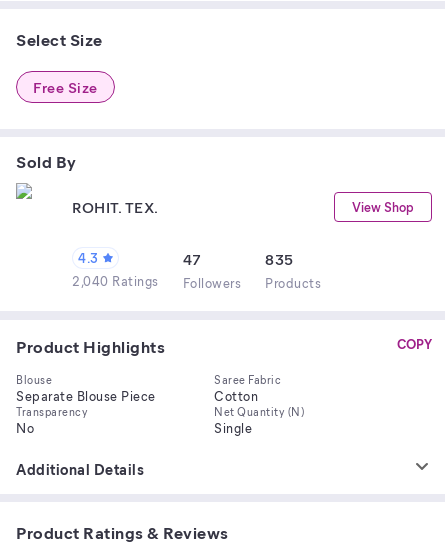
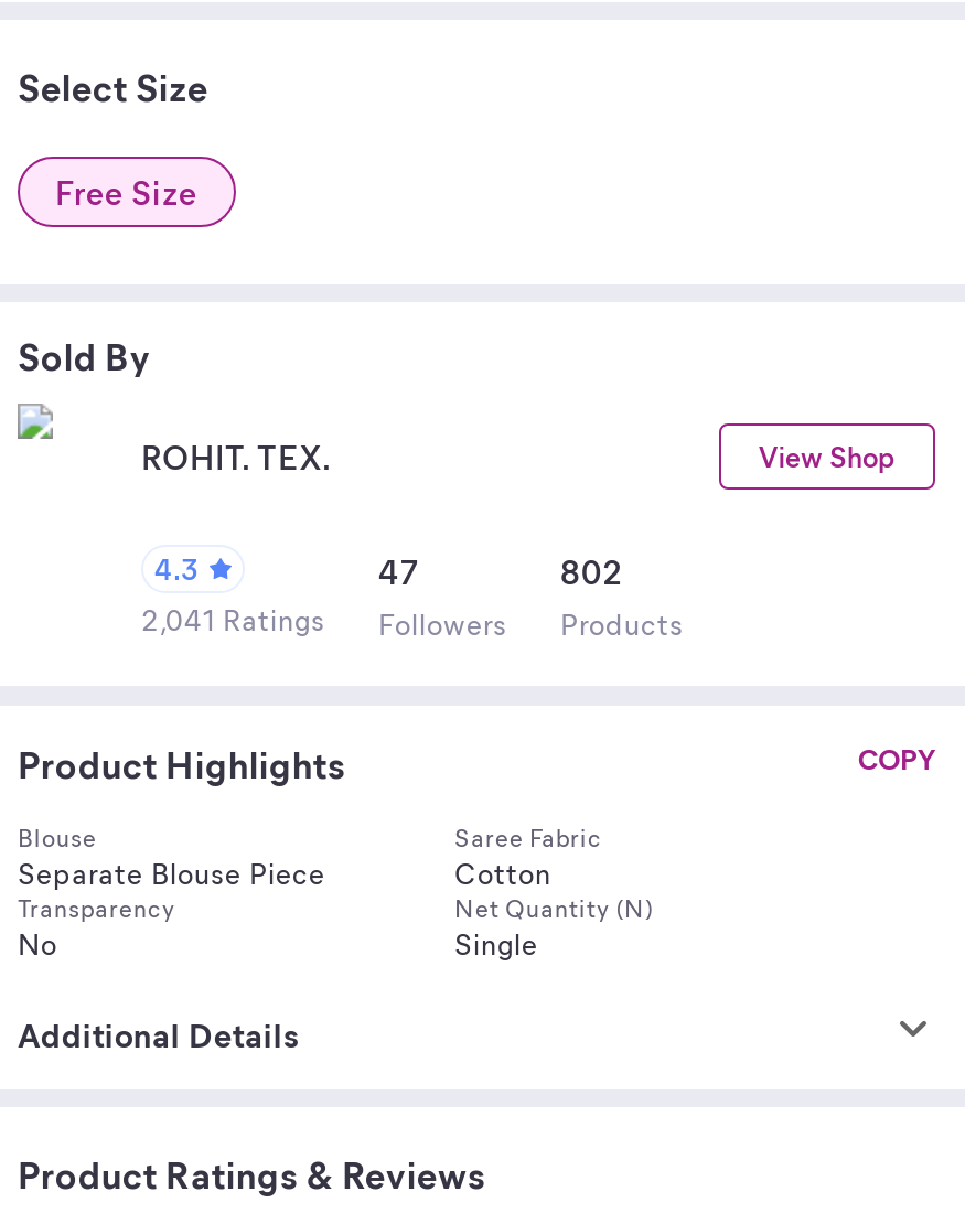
- 835
+ 802

- 2,040 Ratings Followers Products
+ 2,041 Ratings Followers Products
